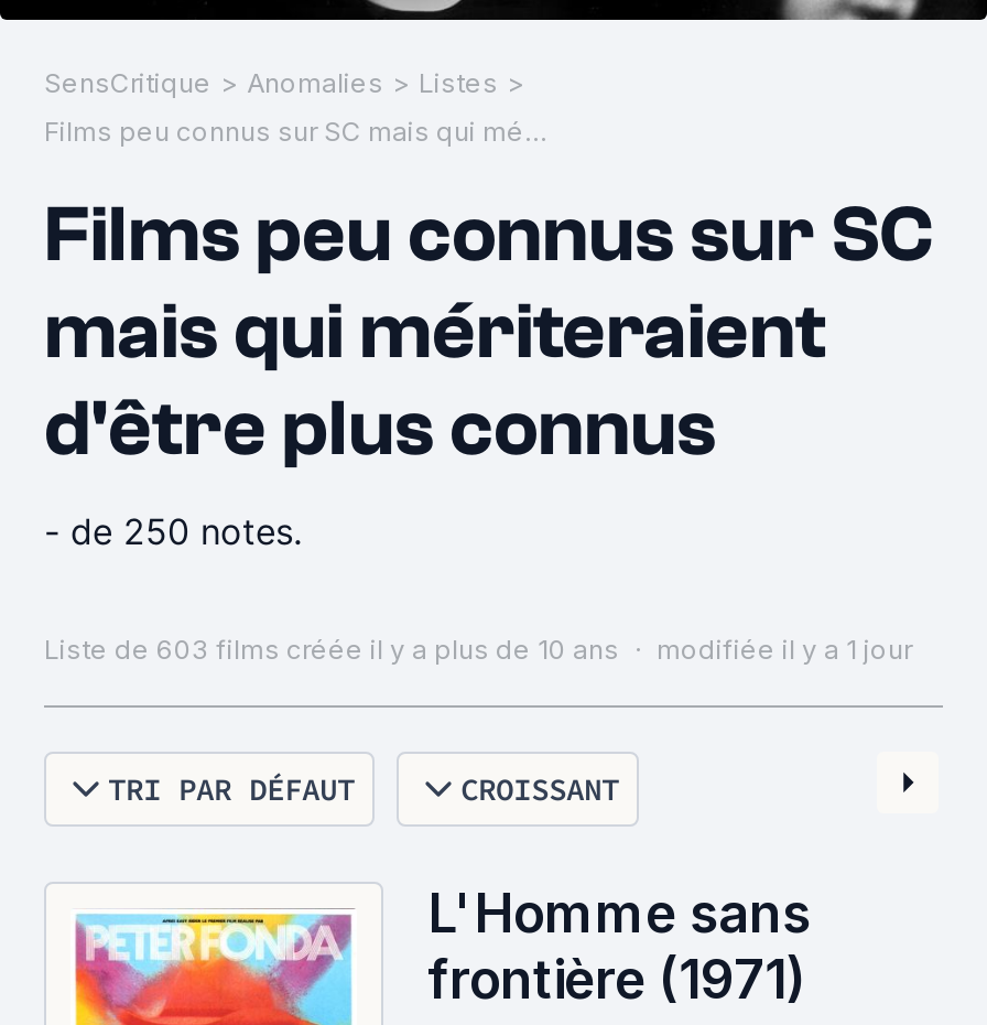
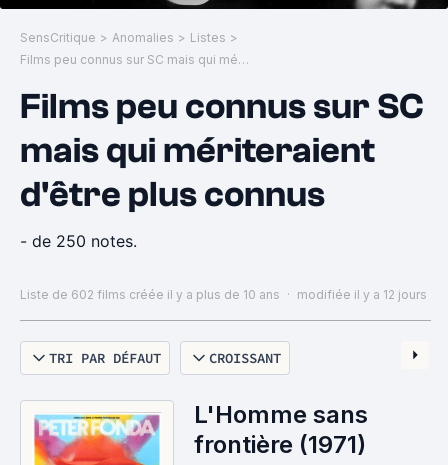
- Liste de 603 films créée il y a plus de 10 ans · modifiée il y a 1 jour
+ Liste de 602 films créée il y a plus de 10 ans · modifiée il y a 12 jours
